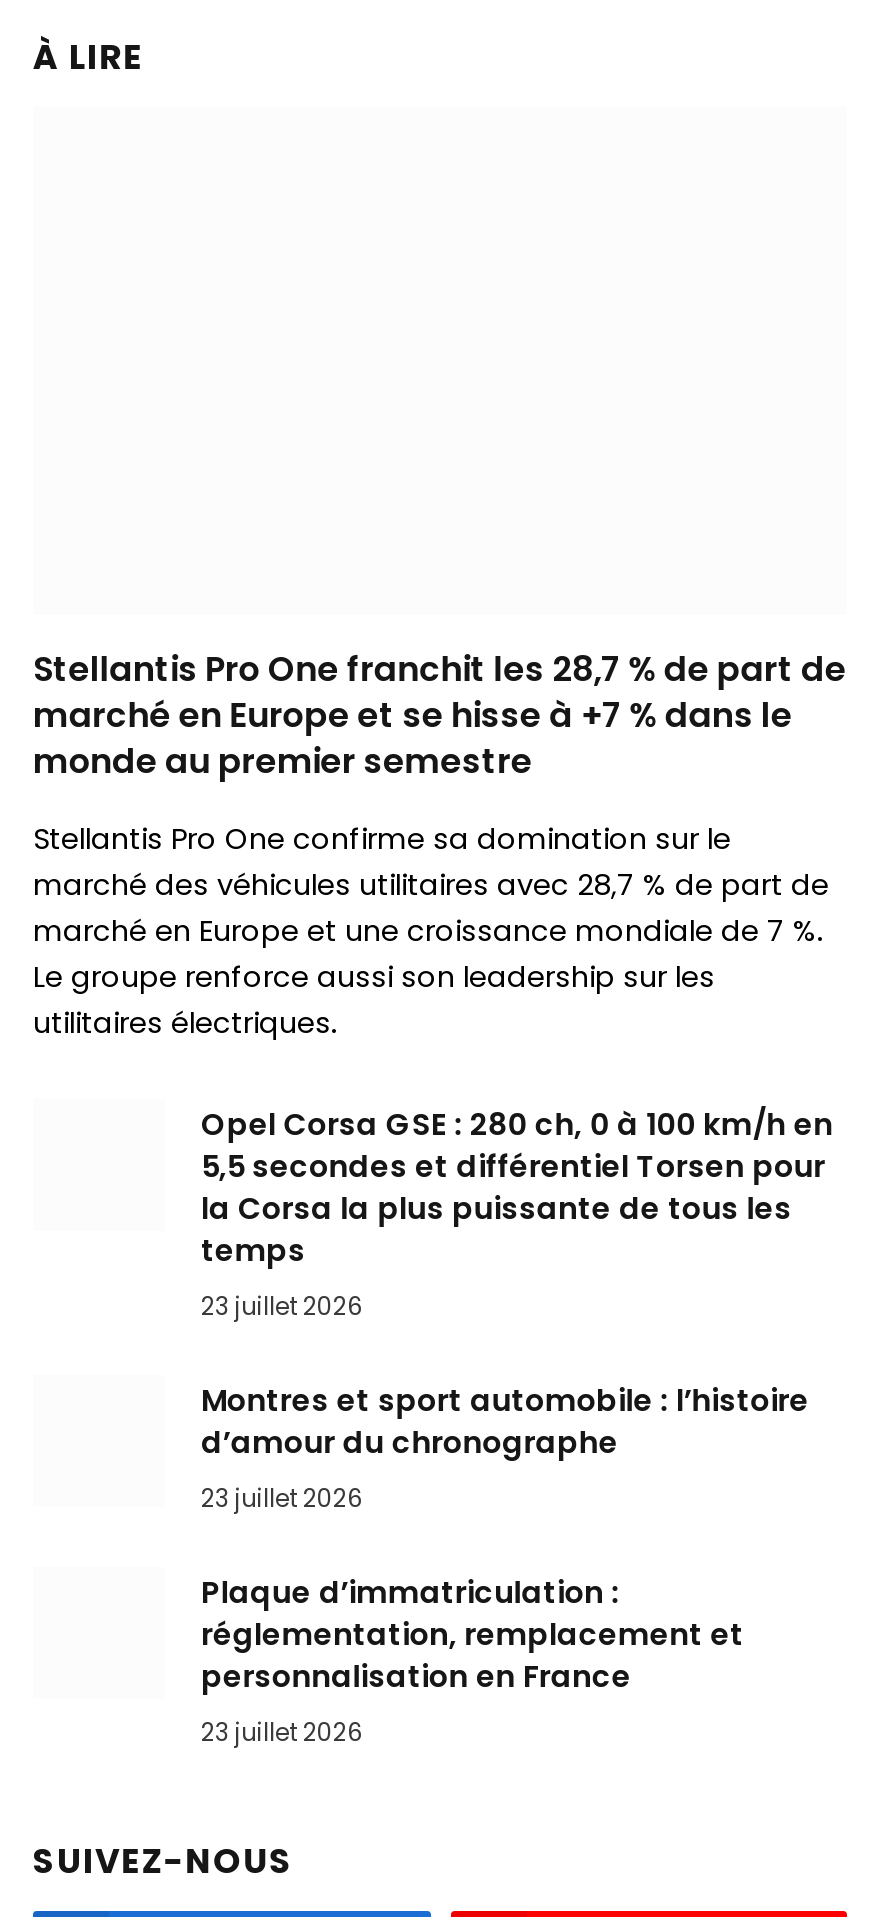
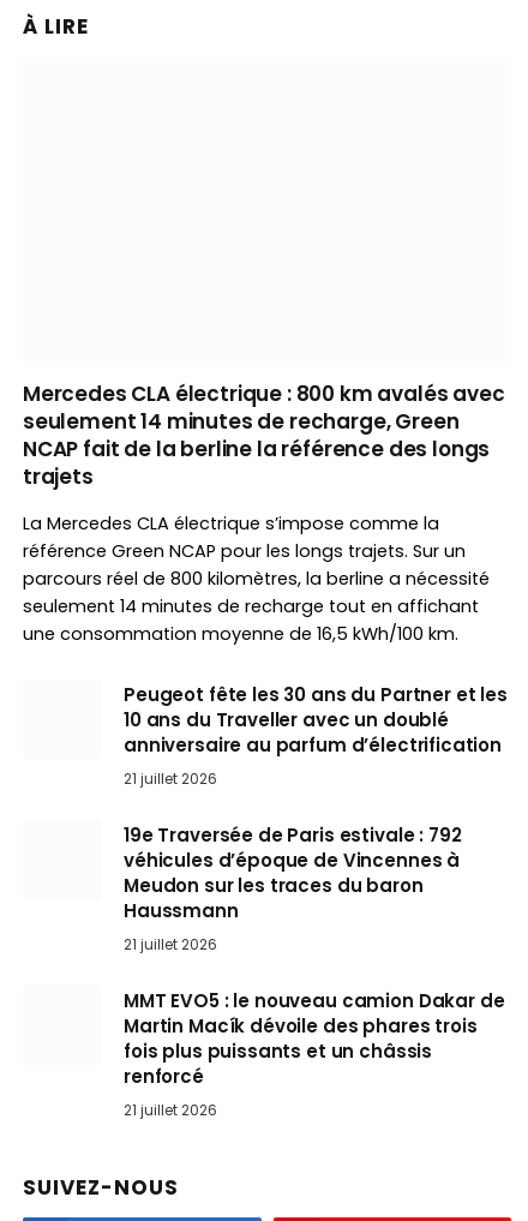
- Stellantis Pro One franchit les 28,7 % de part de
- marché en Europe et se hisse à +7 % dans le
- monde au premier semestre
+ Mercedes CLA électrique : 800 km avalés avec
+ seulement 14 minutes de recharge, Green
+ NCAP fait de la berline la référence des longs
+ trajets

- Stellantis Pro One confirme sa domination sur le
- marché des véhicules utilitaires avec 28,7 % de part de
- marché en Europe et une croissance mondiale de 7 %.
- Le groupe renforce aussi son leadership sur les
- utilitaires électriques.
+ La Mercedes CLA électrique s’impose comme la
+ référence Green NCAP pour les longs trajets. Sur un
+ parcours réel de 800 kilomètres, la berline a nécessité
+ seulement 14 minutes de recharge tout en affichant
+ une consommation moyenne de 16,5 kWh/100 km.

- Opel Corsa GSE : 280 ch, 0 à 100 km/h en
- 5,5 secondes et différentiel Torsen pour
- la Corsa la plus puissante de tous les
- temps
- 23 juillet 2026
+ Peugeot fête les 30 ans du Partner et les
+ 10 ans du Traveller avec un doublé
+ anniversaire au parfum d’électrification
+ 21 juillet 2026

- Montres et sport automobile : l’histoire
- d’amour du chronographe
- 23 juillet 2026
+ 19e Traversée de Paris estivale : 792
+ véhicules d’époque de Vincennes à
+ Meudon sur les traces du baron
+ Haussmann
+ 21 juillet 2026

- Plaque d’immatriculation :
- réglementation, remplacement et
- personnalisation en France
- 23 juillet 2026
+ MMT EVO5 : le nouveau camion Dakar de
+ Martin Macík dévoile des phares trois
+ fois plus puissants et un châssis
+ renforcé
+ 21 juillet 2026
